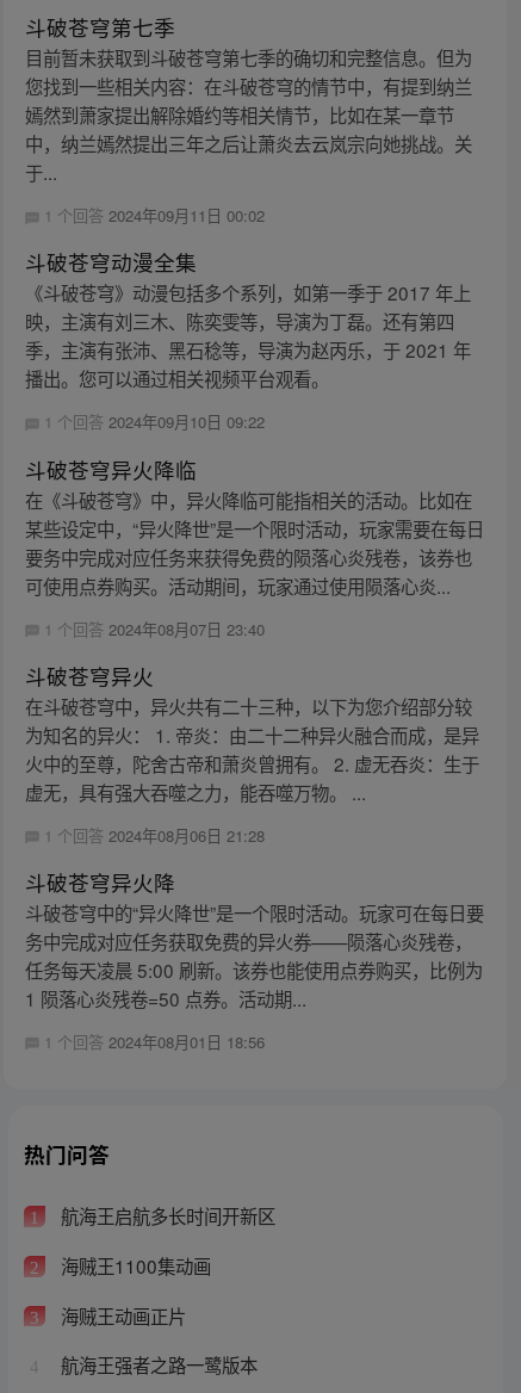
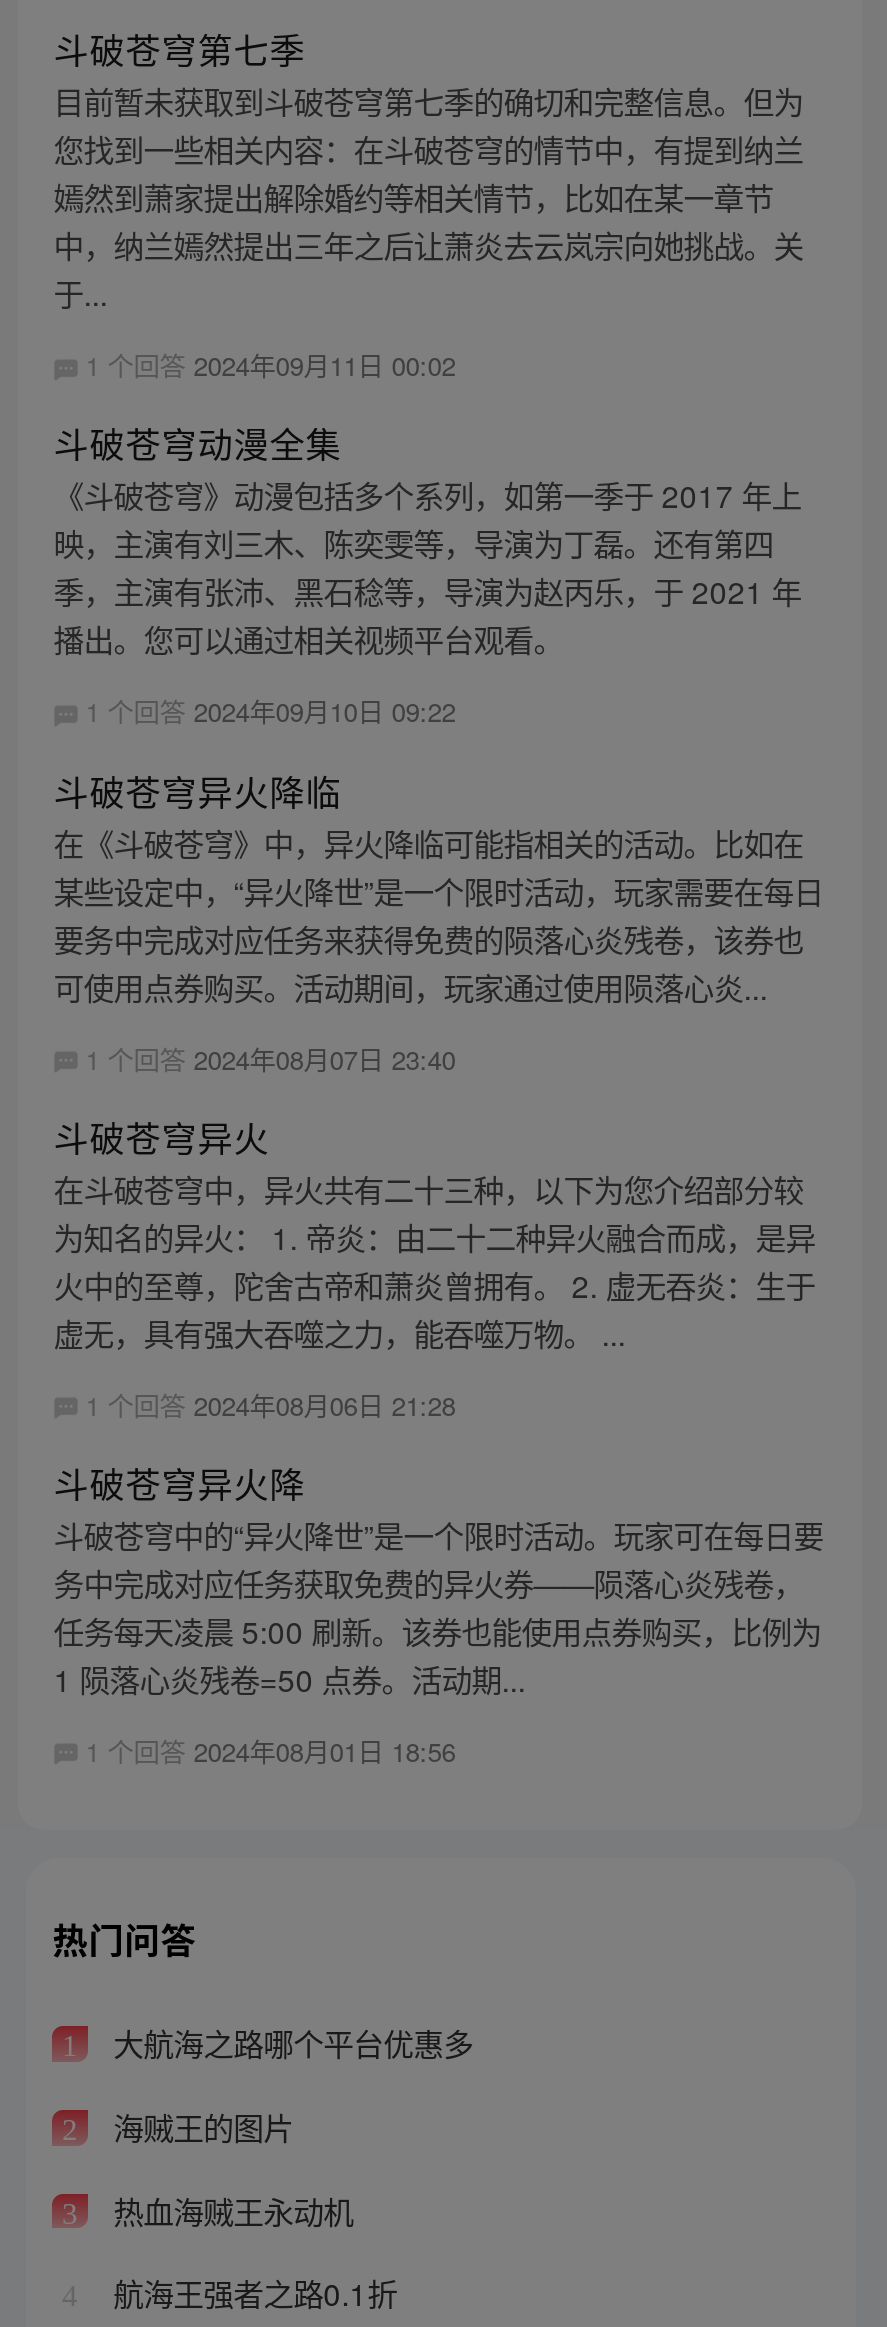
- 航海王启航多长时间开新区
+ 大航海之路哪个平台优惠多

- 海贼王1100集动画
+ 海贼王的图片

- 海贼王动画正片
+ 热血海贼王永动机

- 航海王强者之路一鹭版本
+ 航海王强者之路0.1折
